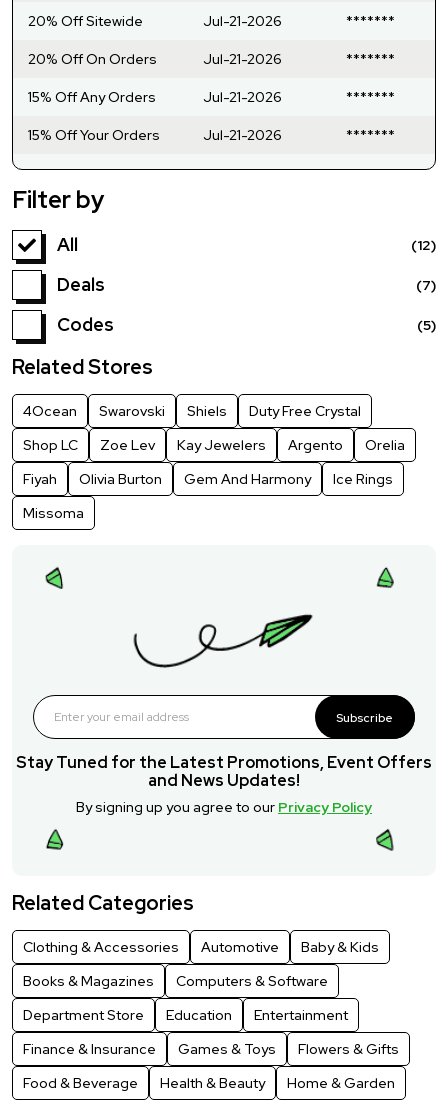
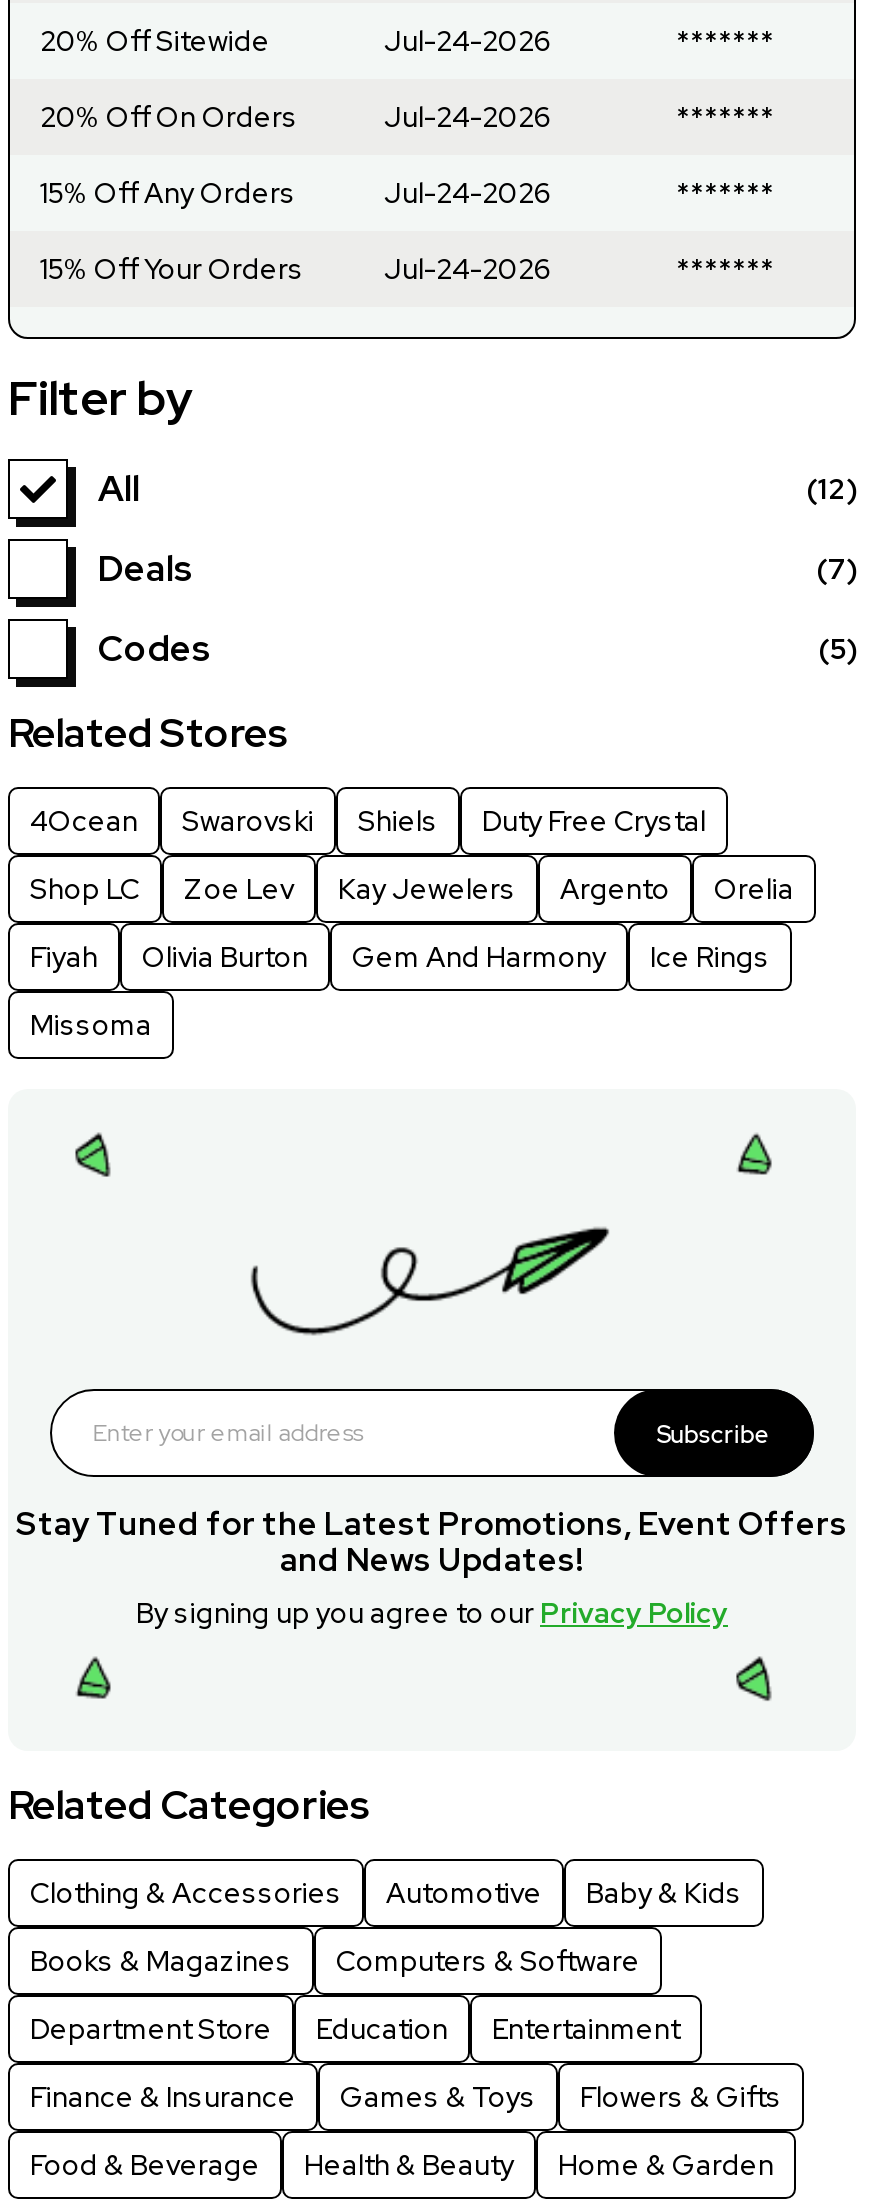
- Jul-21-2026
+ Jul-24-2026

- Jul-21-2026
+ Jul-24-2026

- Jul-21-2026
+ Jul-24-2026

- Jul-21-2026
+ Jul-24-2026
